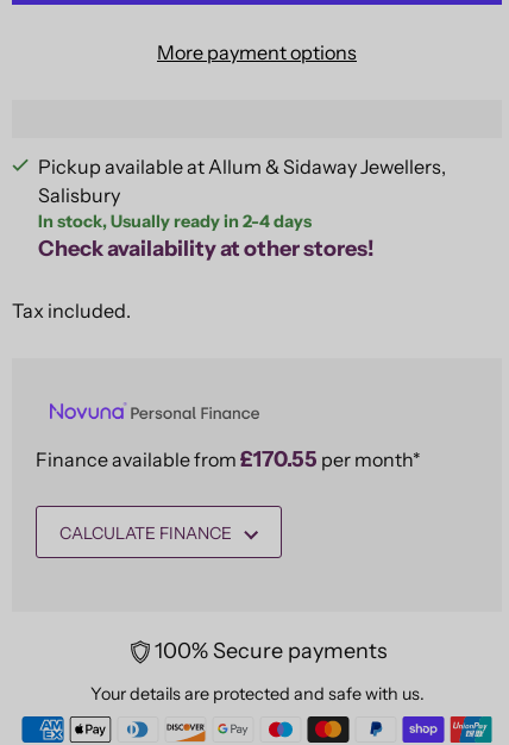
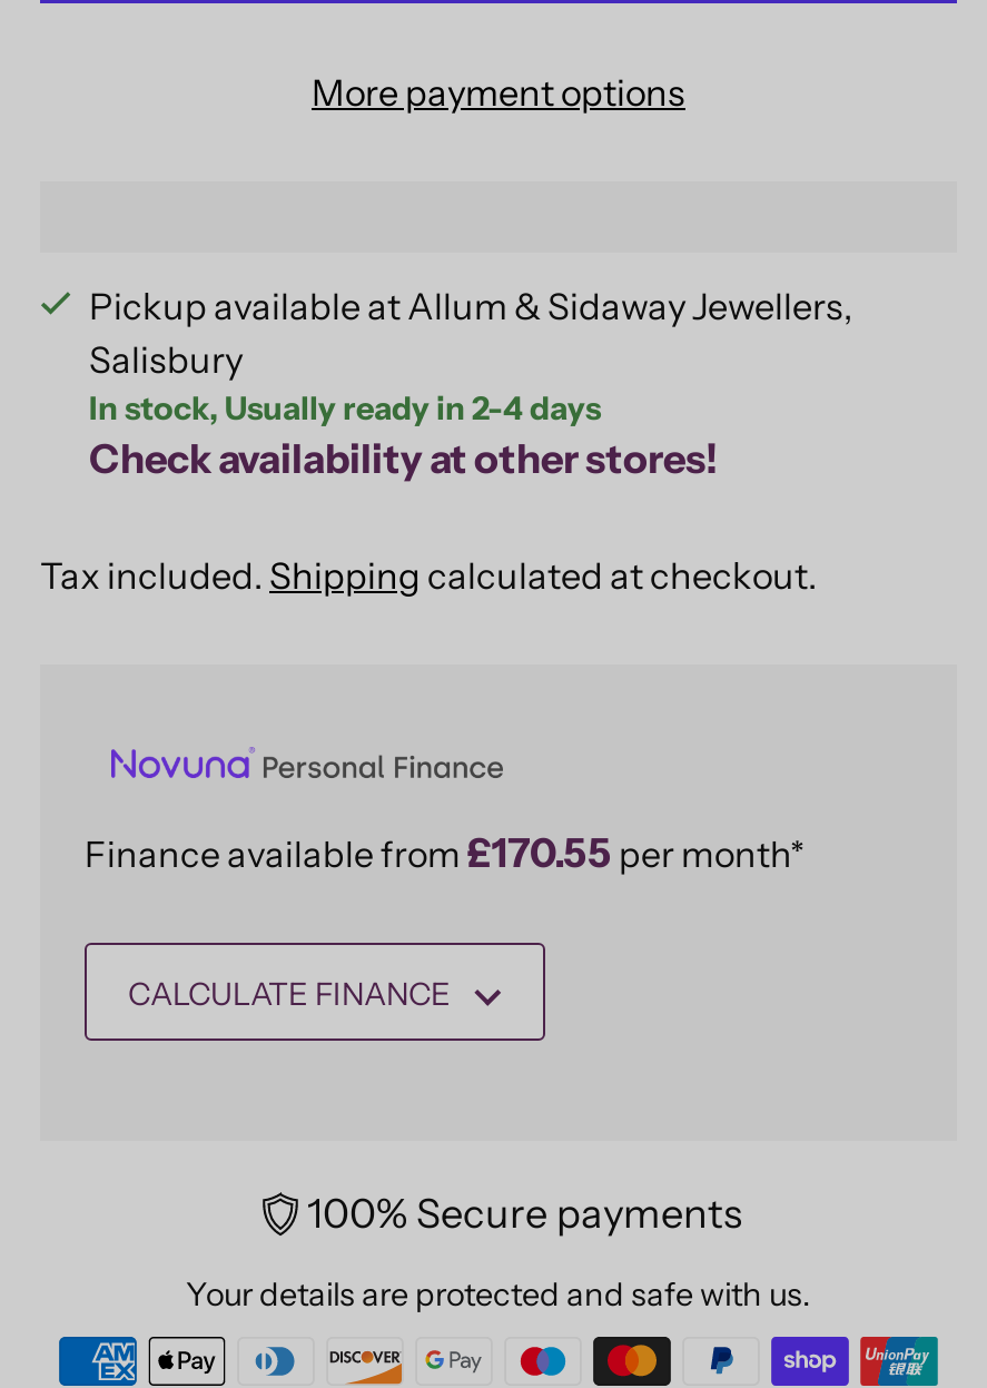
- Tax included.
+ Tax included. Shipping calculated at checkout.
